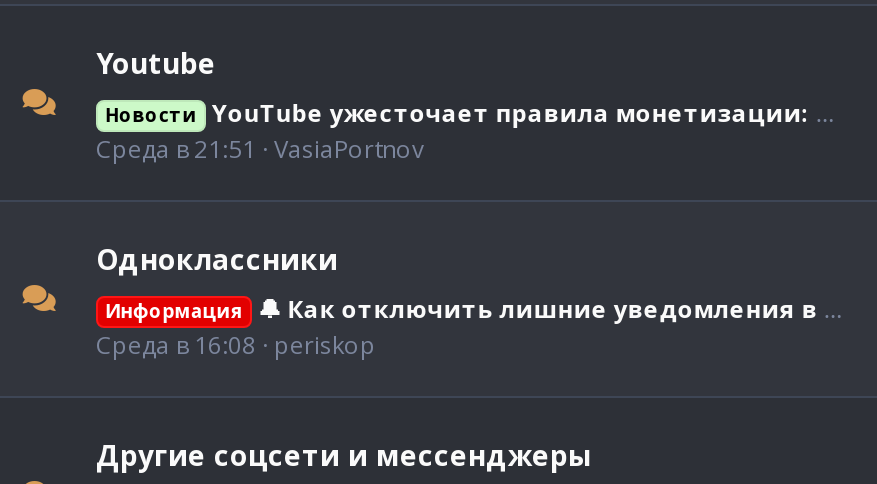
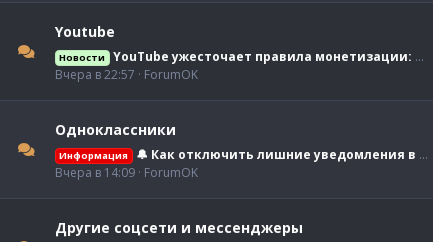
- Среда в 21:51 VasiaPortnov
+ Вчера в 22:57 ForumOK

- Среда в 16:08 periskop
+ Вчера в 14:09 ForumOK
